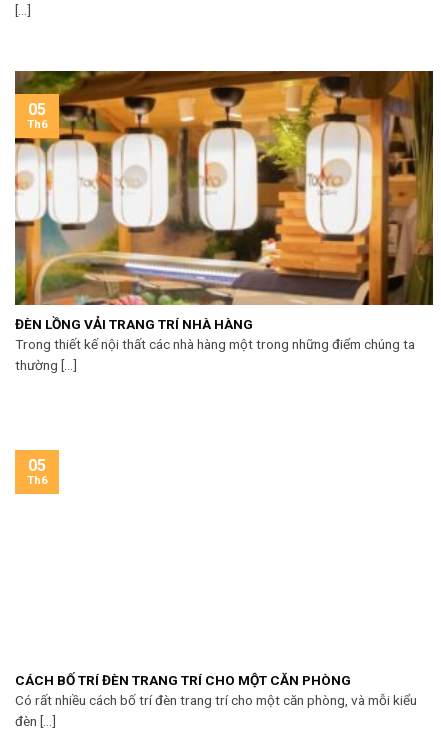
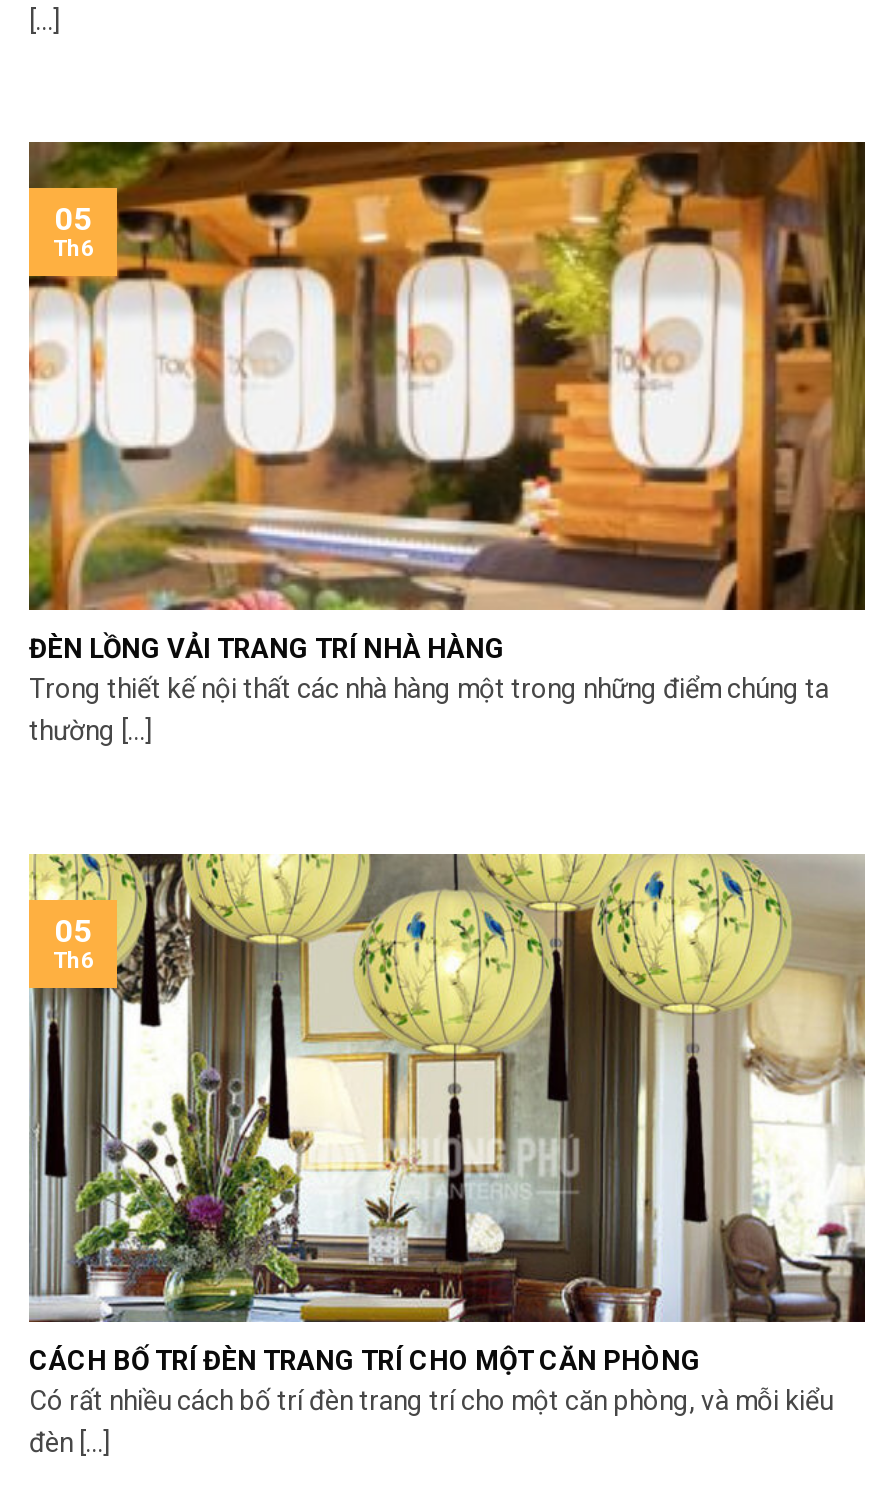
+ [image]
